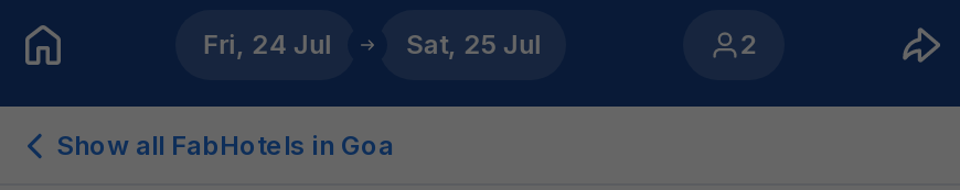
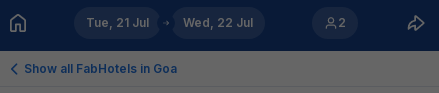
- Fri, 24 Jul
+ Tue, 21 Jul

- Sat, 25 Jul
+ Wed, 22 Jul
